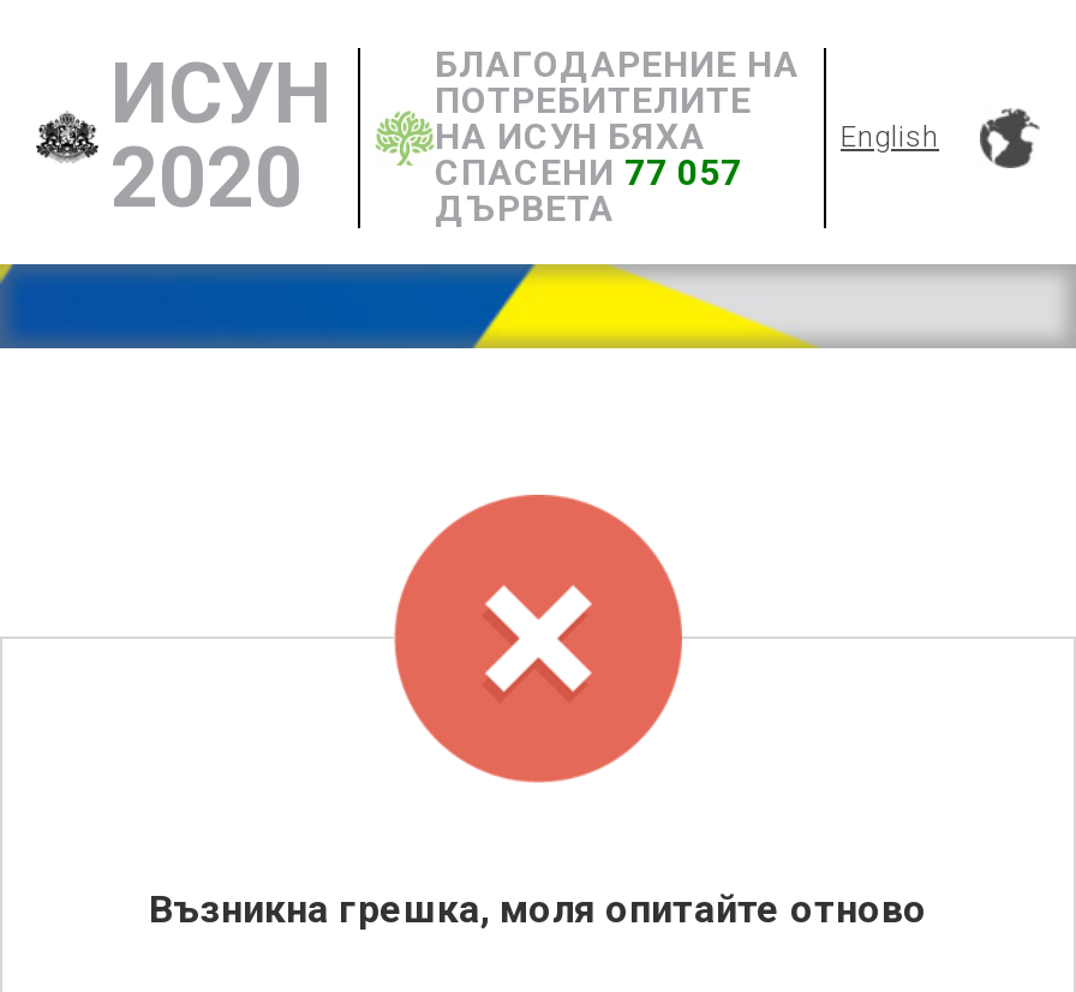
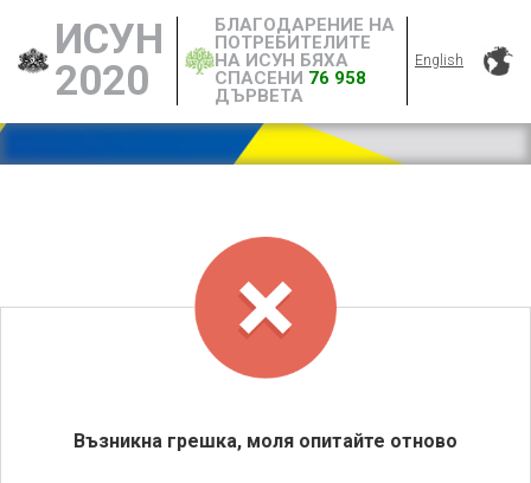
- СПАСЕНИ 77 057
+ СПАСЕНИ 76 958
